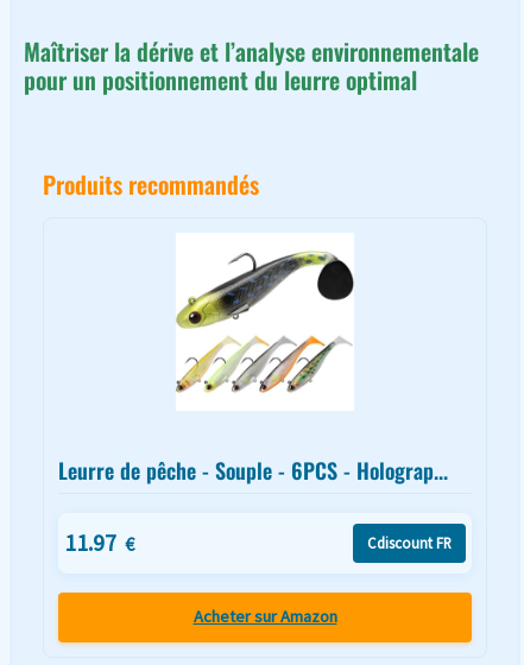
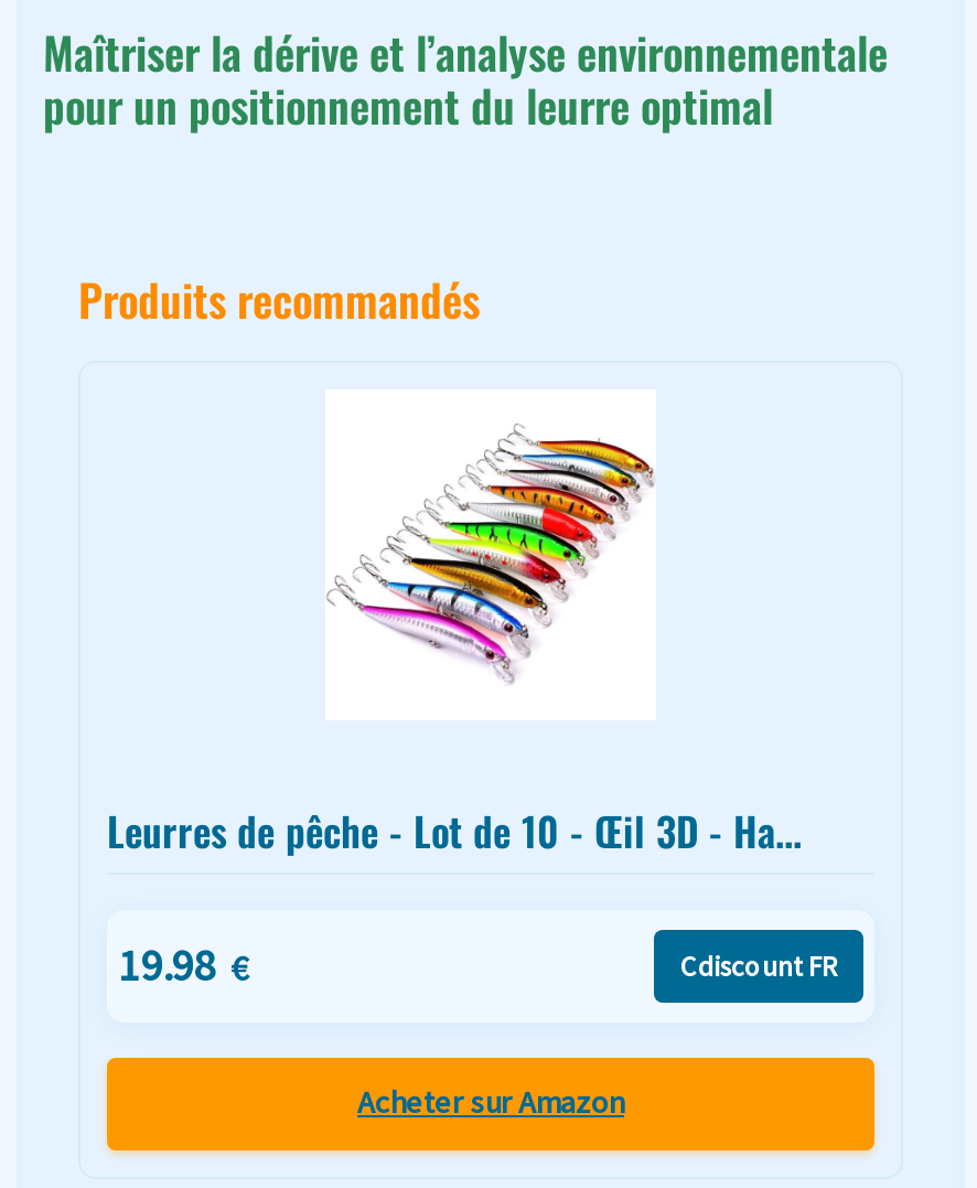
- [image]
+ [image]

- Leurre de pêche - Souple - 6PCS - Holograp...
+ Leurres de pêche - Lot de 10 - Œil 3D - Ha...

- 11.97 €
+ 19.98 €
